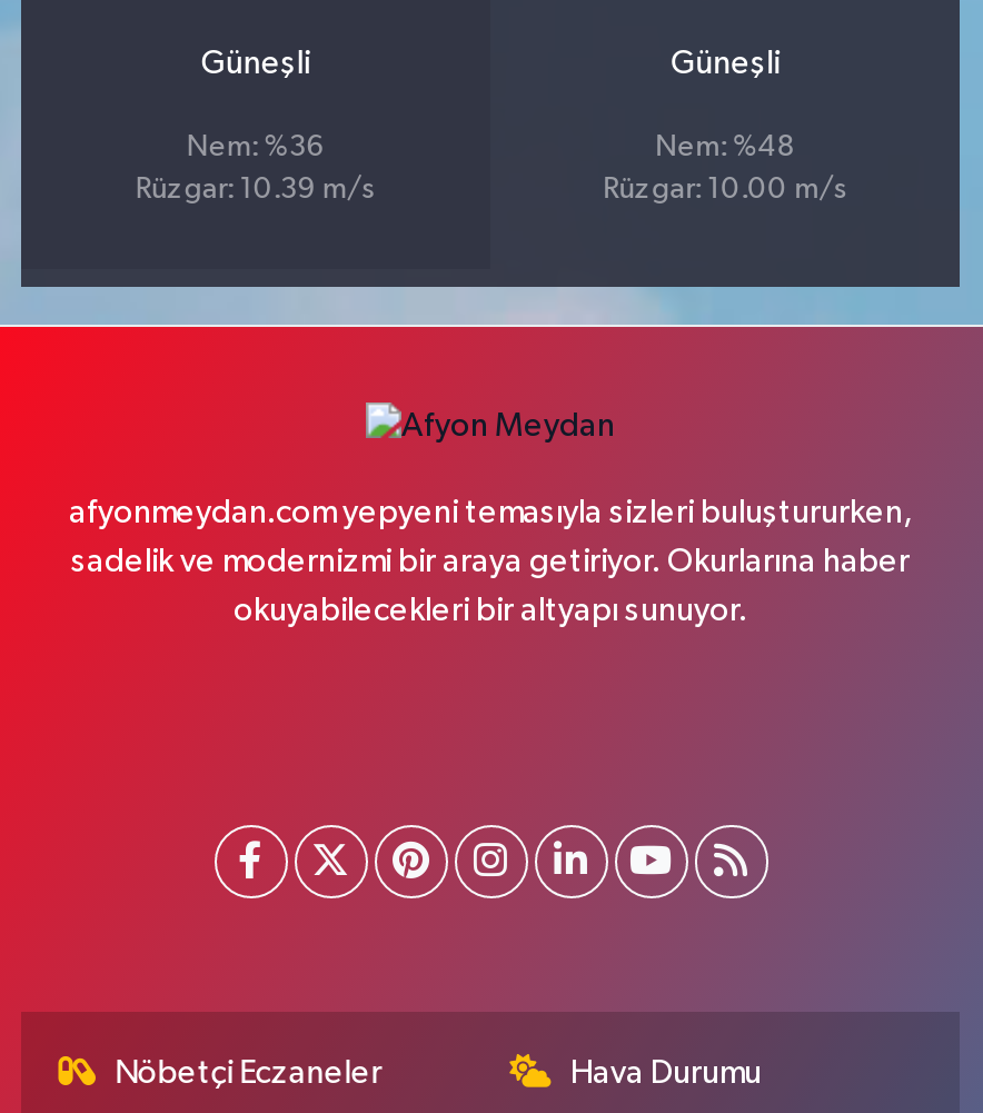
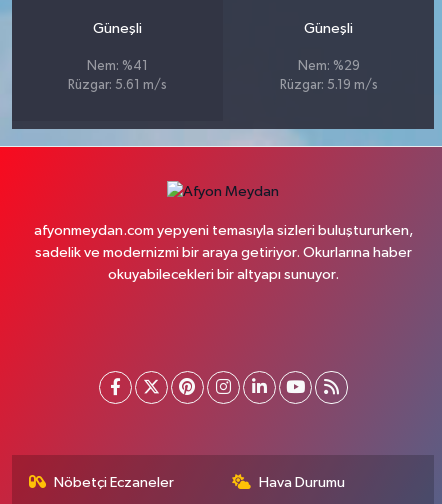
- Nem: %36
+ Nem: %41

- Nem: %48
+ Nem: %29

- Rüzgar: 10.39 m/s
+ Rüzgar: 5.61 m/s

- Rüzgar: 10.00 m/s
+ Rüzgar: 5.19 m/s
